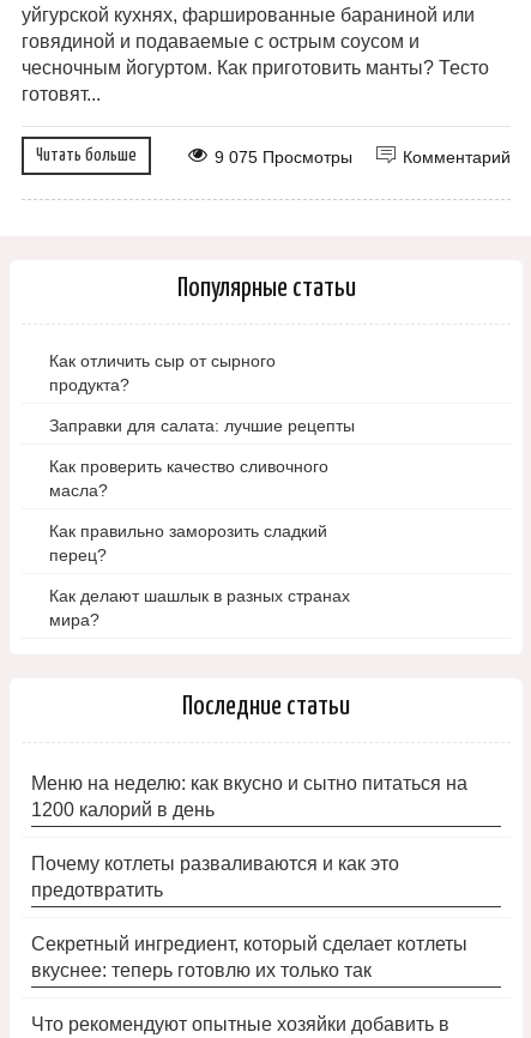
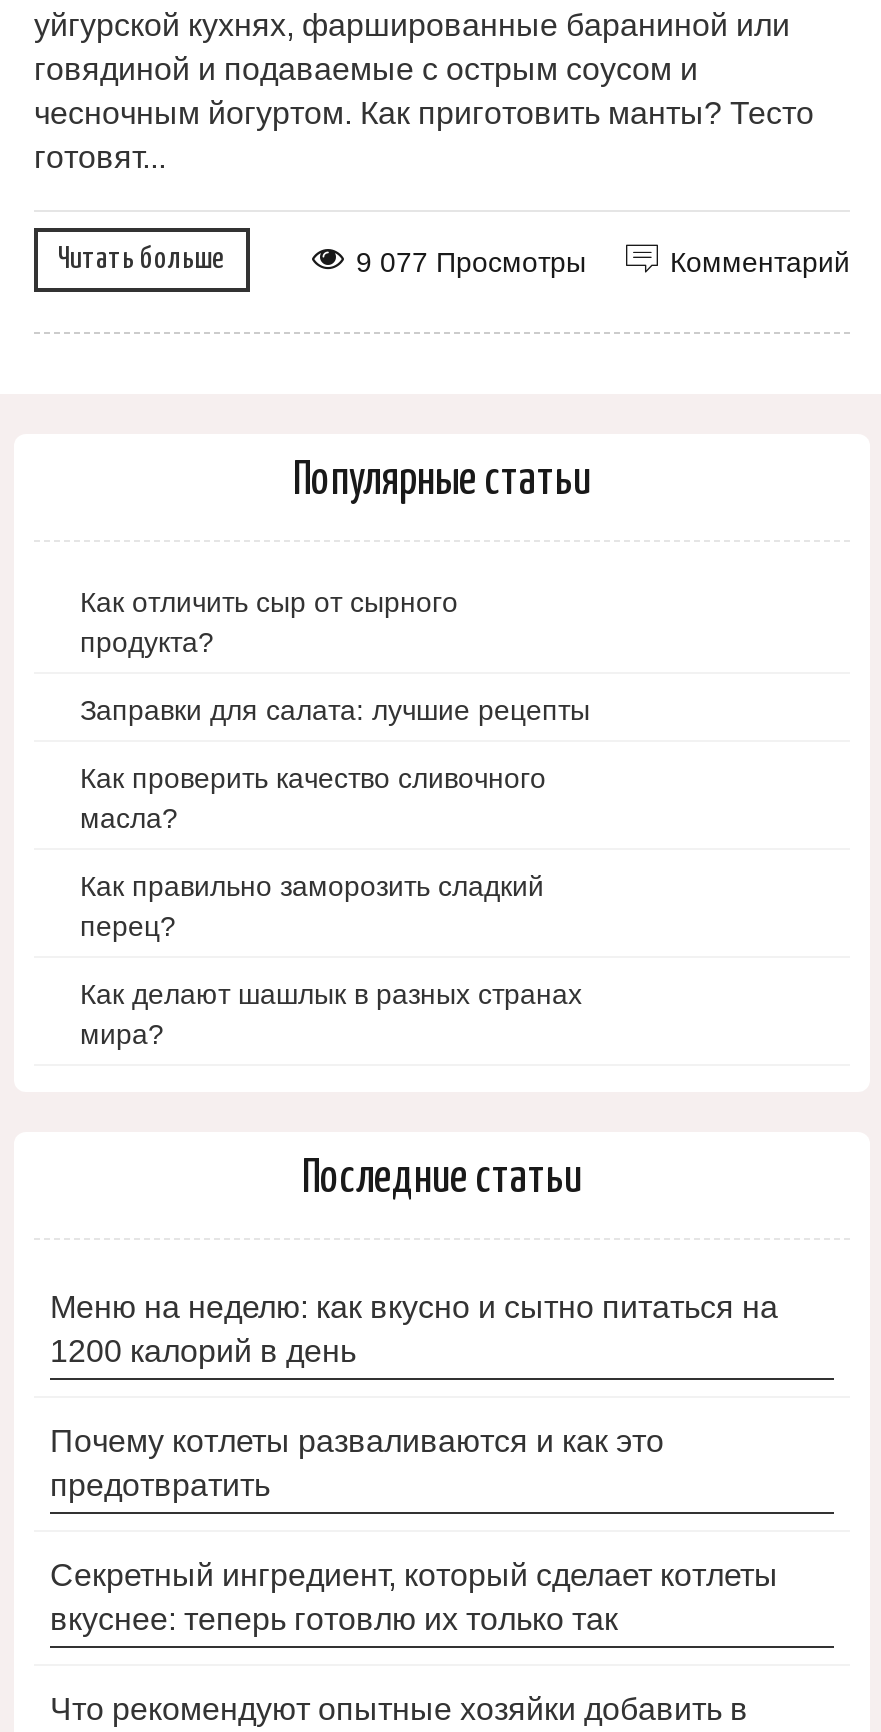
- 9 075 Просмотры
+ 9 077 Просмотры
